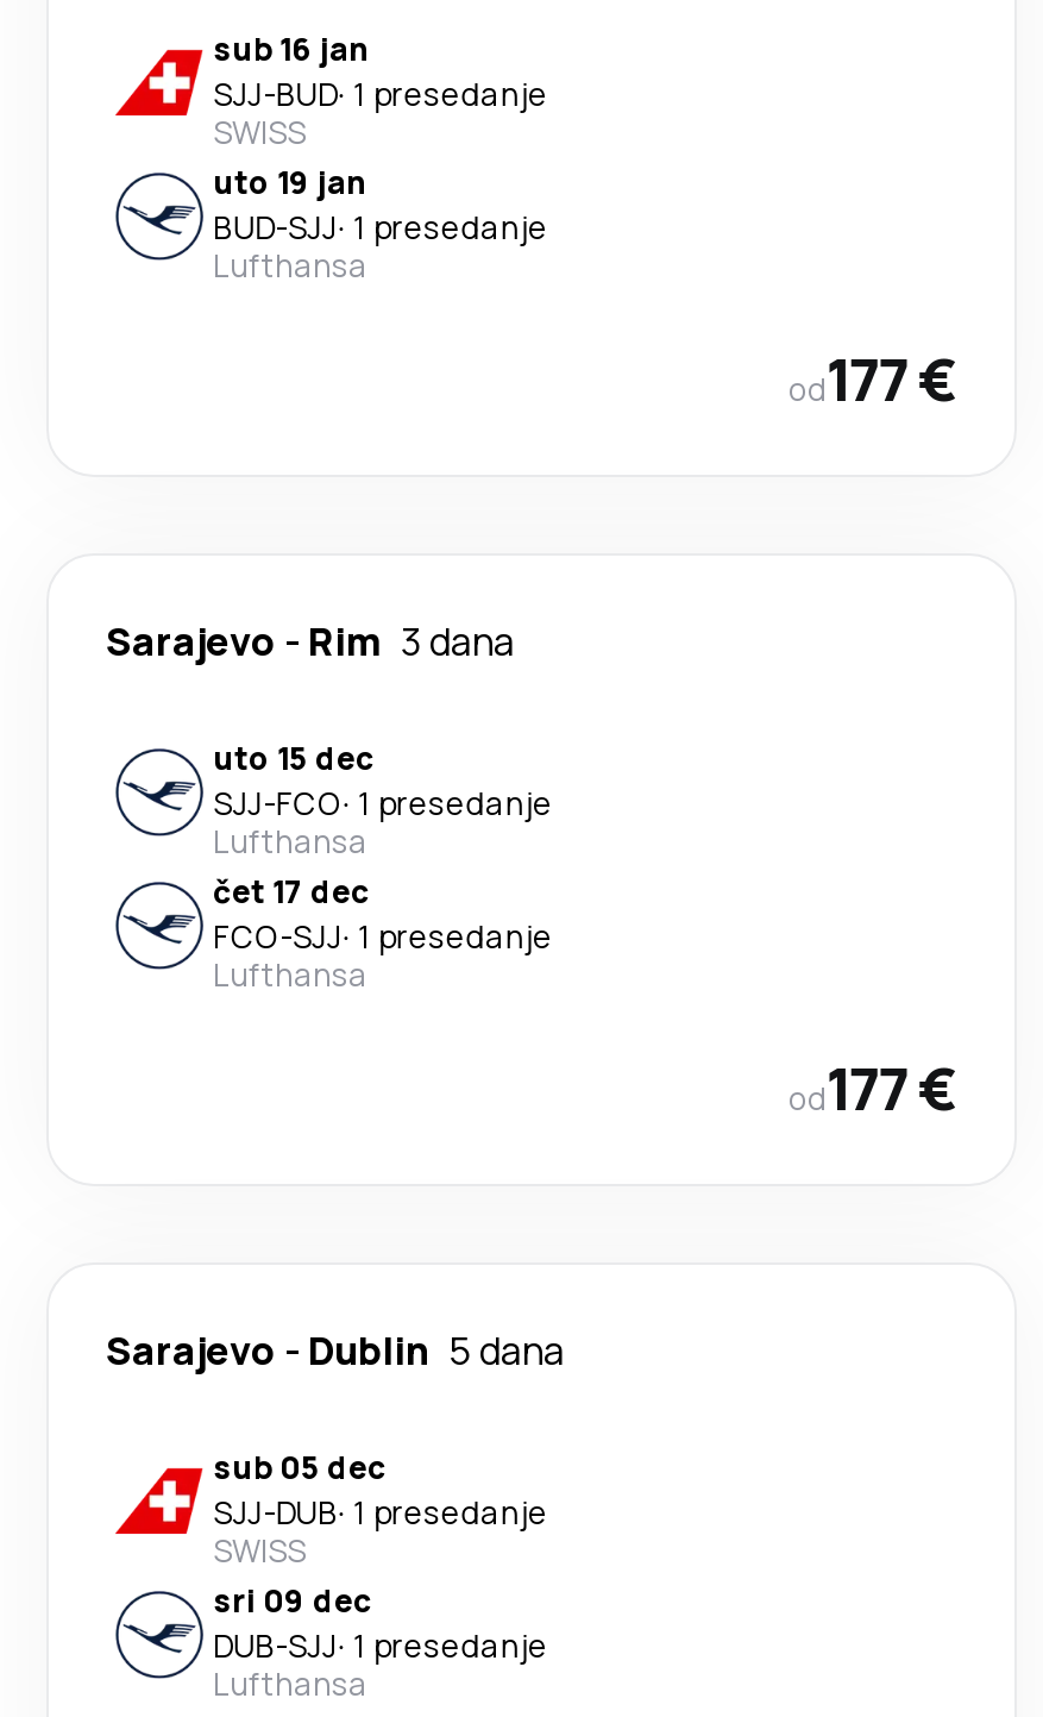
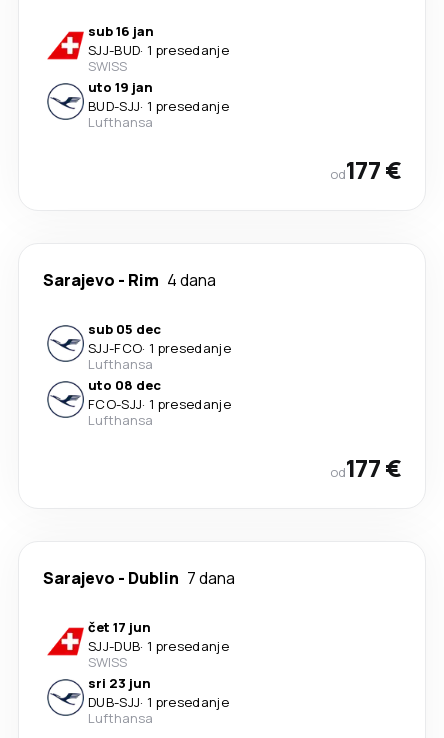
- Sarajevo - Rim 3 dana
+ Sarajevo - Rim 4 dana

- uto 15 dec
+ sub 05 dec

- čet 17 dec
+ uto 08 dec

- Sarajevo - Dublin 5 dana
+ Sarajevo - Dublin 7 dana

- sub 05 dec
+ čet 17 jun

- sri 09 dec
+ sri 23 jun
